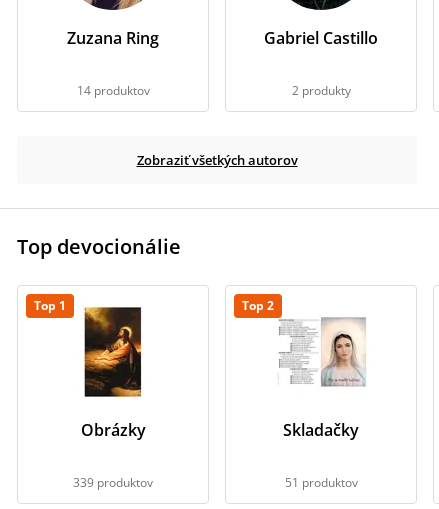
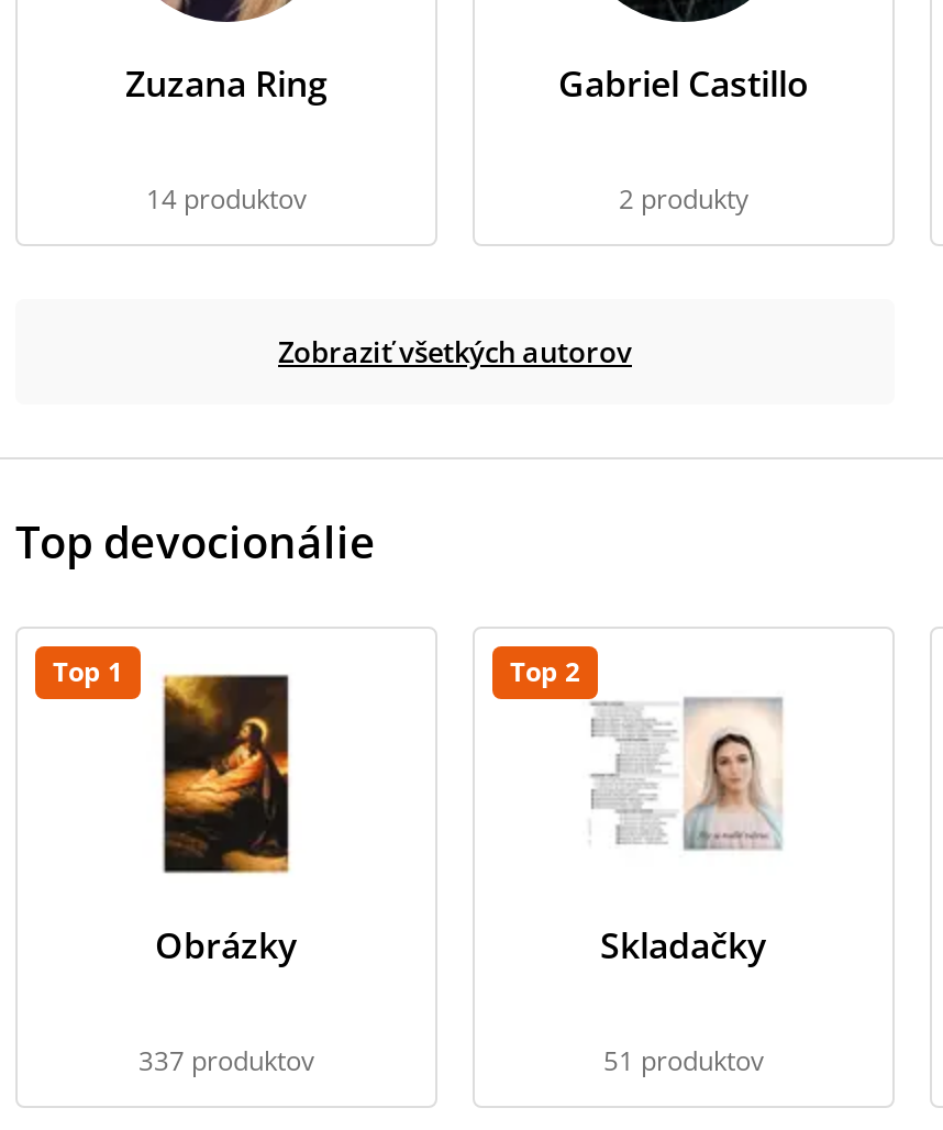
- 339 produktov
+ 337 produktov
